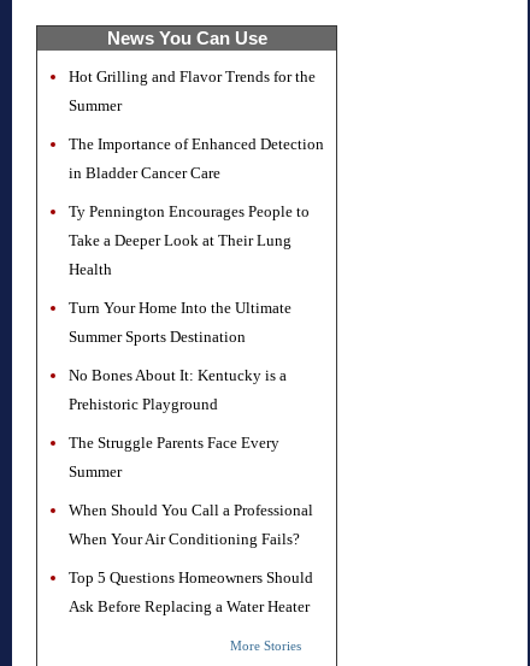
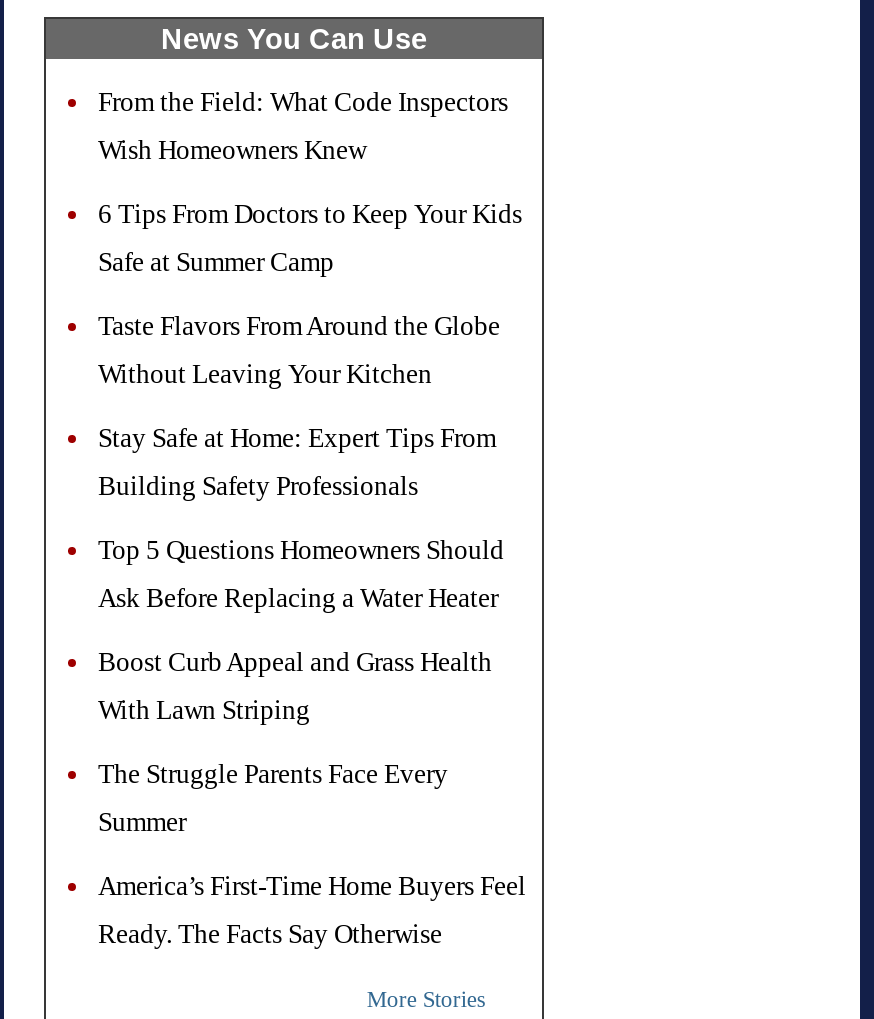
- Hot Grilling and Flavor Trends for the
- Summer
- The Importance of Enhanced Detection
- in Bladder Cancer Care
- Ty Pennington Encourages People to
- Take a Deeper Look at Their Lung
- Health
- Turn Your Home Into the Ultimate
- Summer Sports Destination
- No Bones About It: Kentucky is a
- Prehistoric Playground
+ From the Field: What Code Inspectors
+ Wish Homeowners Knew
+ 6 Tips From Doctors to Keep Your Kids
+ Safe at Summer Camp
+ Taste Flavors From Around the Globe
+ Without Leaving Your Kitchen
+ Stay Safe at Home: Expert Tips From
+ Building Safety Professionals
+ Boost Curb Appeal and Grass Health
+ With Lawn Striping

moved down: The Struggle Parents Face Every | Summer

- When Should You Call a Professional
- When Your Air Conditioning Fails?
+ America’s First-Time Home Buyers Feel
+ Ready. The Facts Say Otherwise

moved up: Top 5 Questions Homeowners Should | Ask Before Replacing a Water Heater
